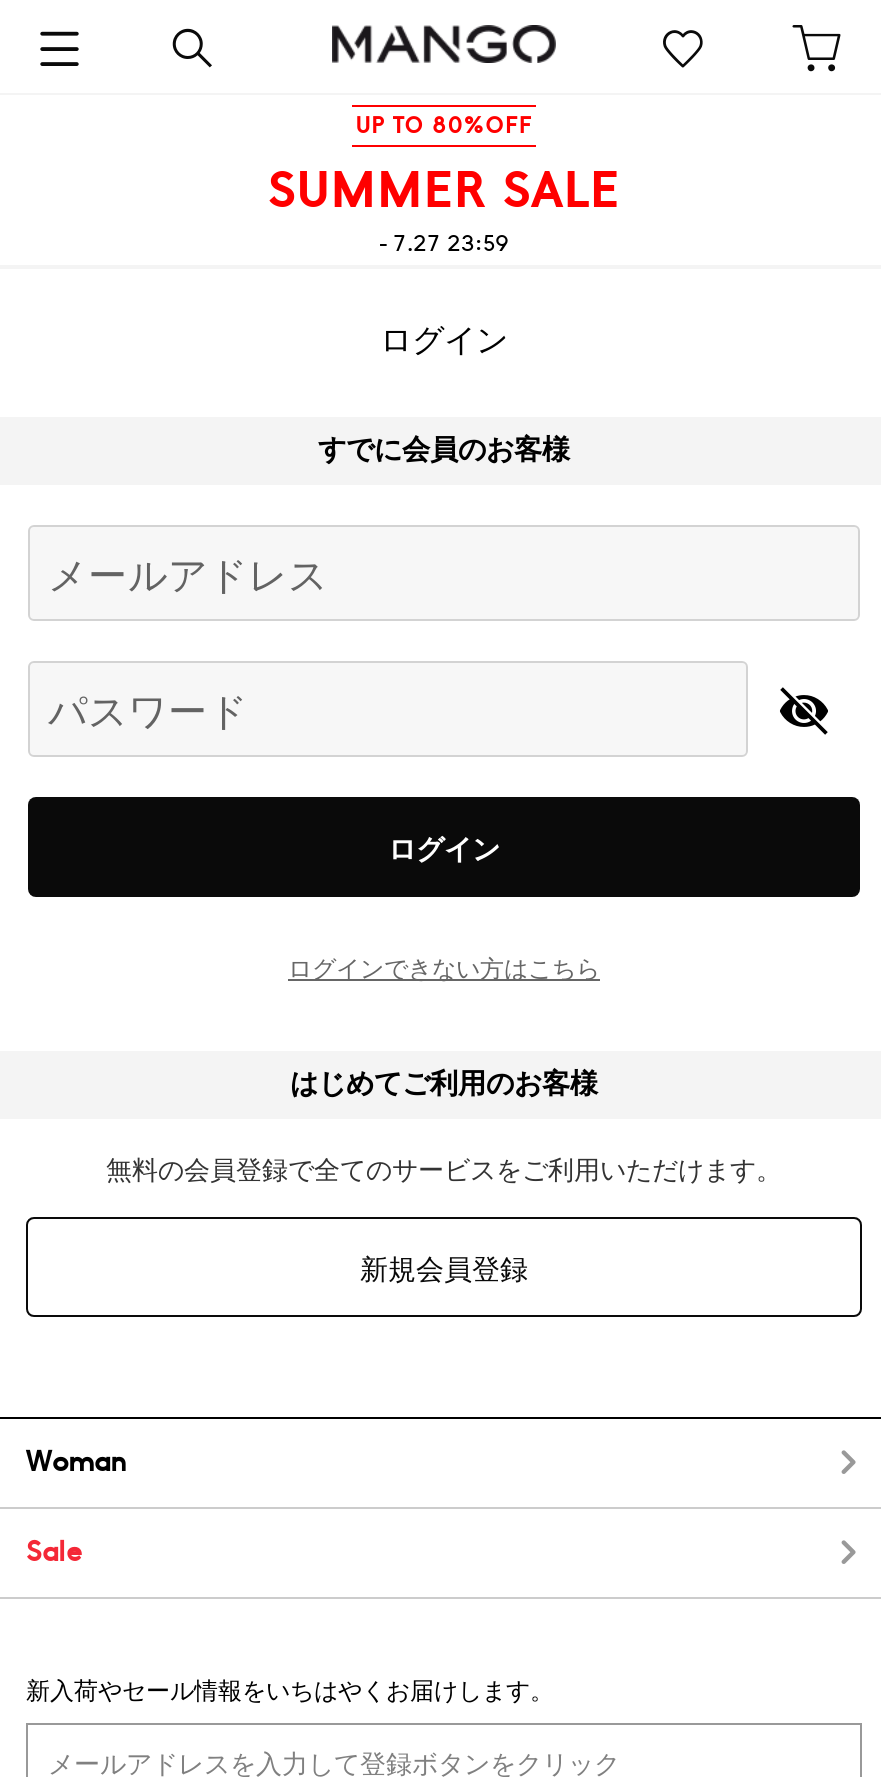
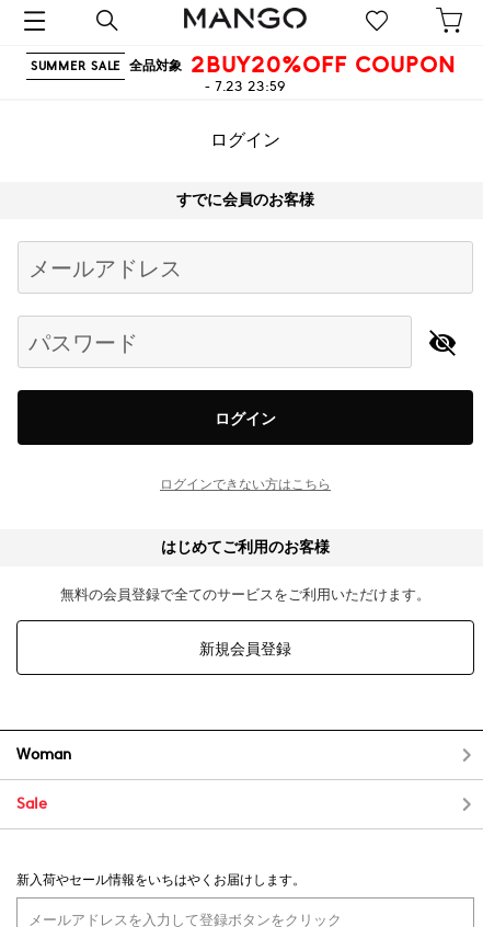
- UP TO 80%OFF
- SUMMER SALE
- - 7.27 23:59
+ SUMMER SALE 全品対象 2BUY20%OFF COUPON
+ - 7.23 23:59
